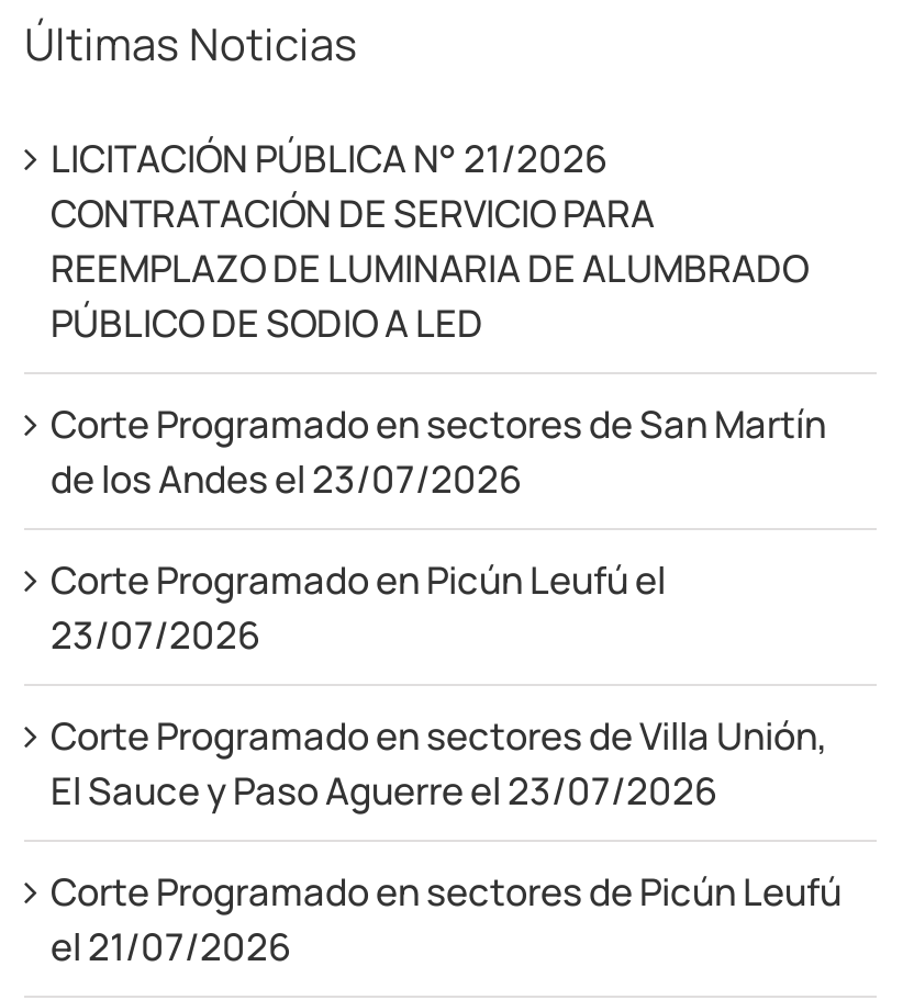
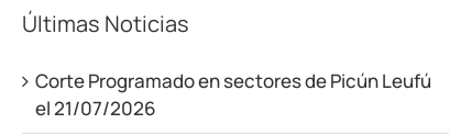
- LICITACIÓN PÚBLICA N° 21/2026
- CONTRATACIÓN DE SERVICIO PARA
- REEMPLAZO DE LUMINARIA DE ALUMBRADO
- PÚBLICO DE SODIO A LED
- Corte Programado en sectores de San Martín
- de los Andes el 23/07/2026
- Corte Programado en Picún Leufú el
- 23/07/2026
- Corte Programado en sectores de Villa Unión,
- El Sauce y Paso Aguerre el 23/07/2026
